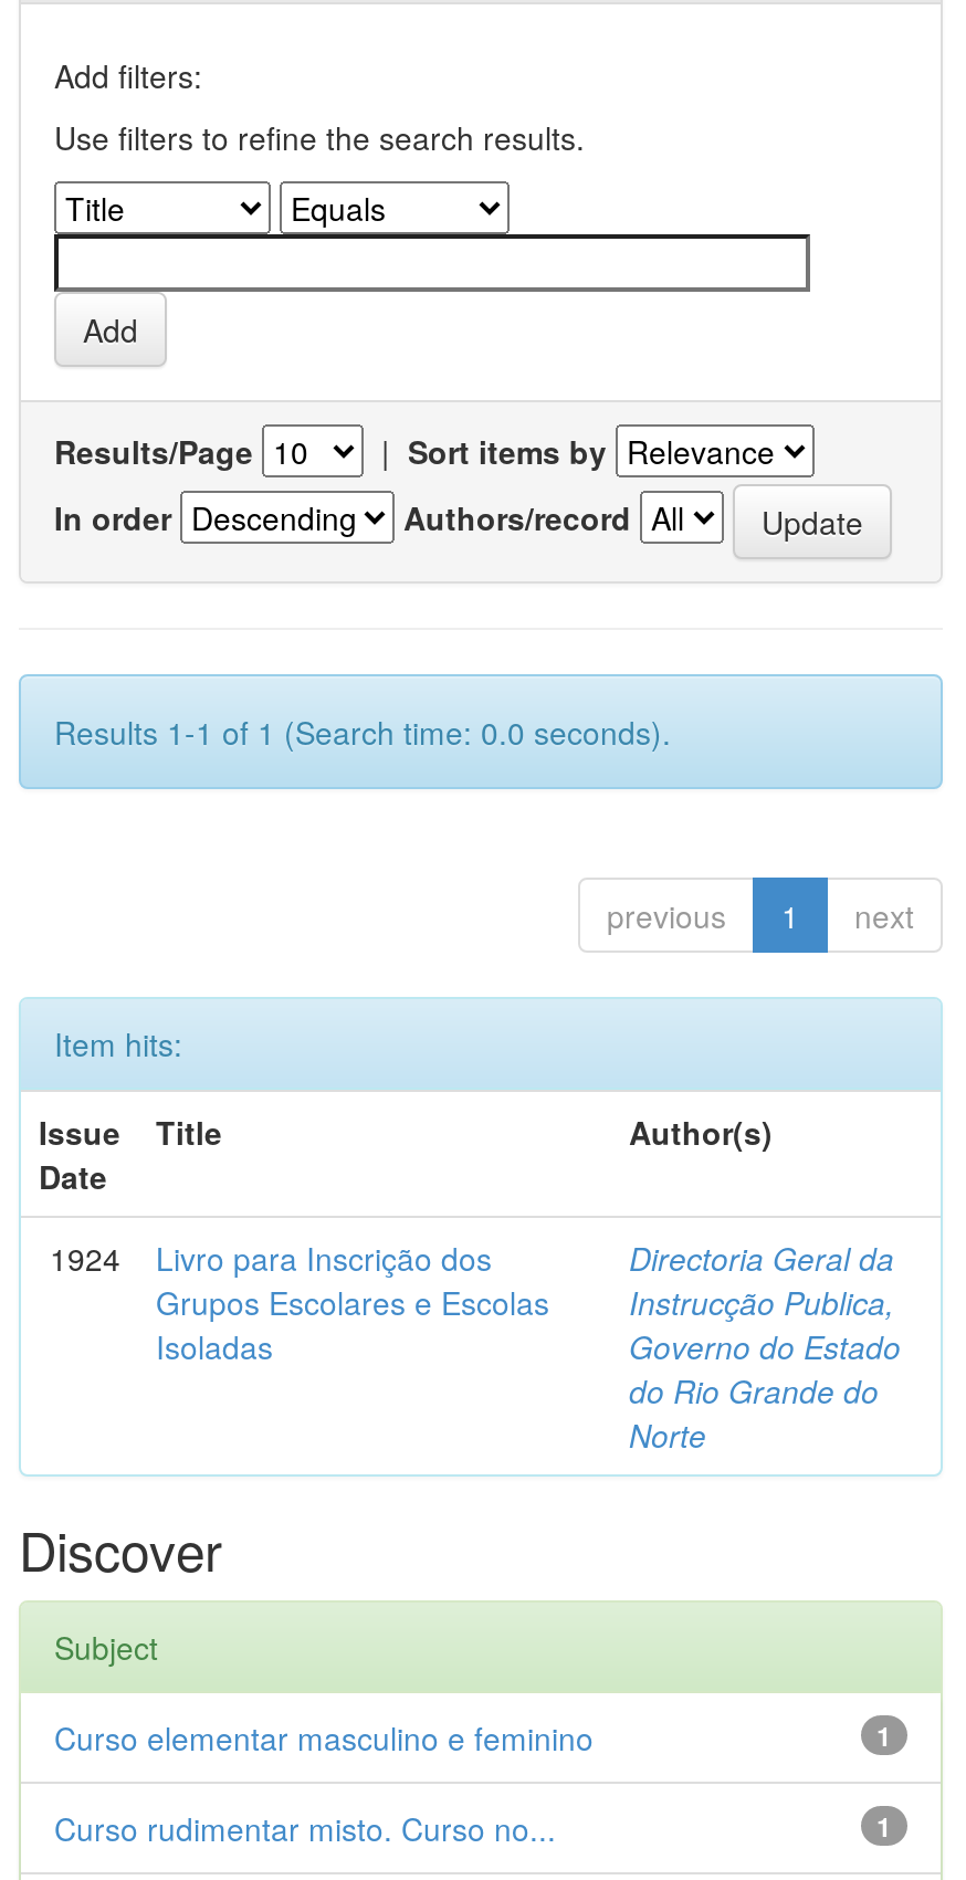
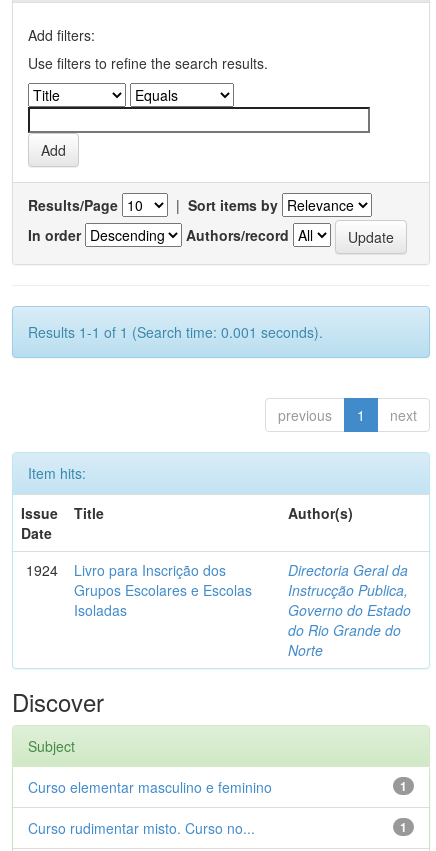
- Results 1-1 of 1 (Search time: 0.0 seconds).
+ Results 1-1 of 1 (Search time: 0.001 seconds).
